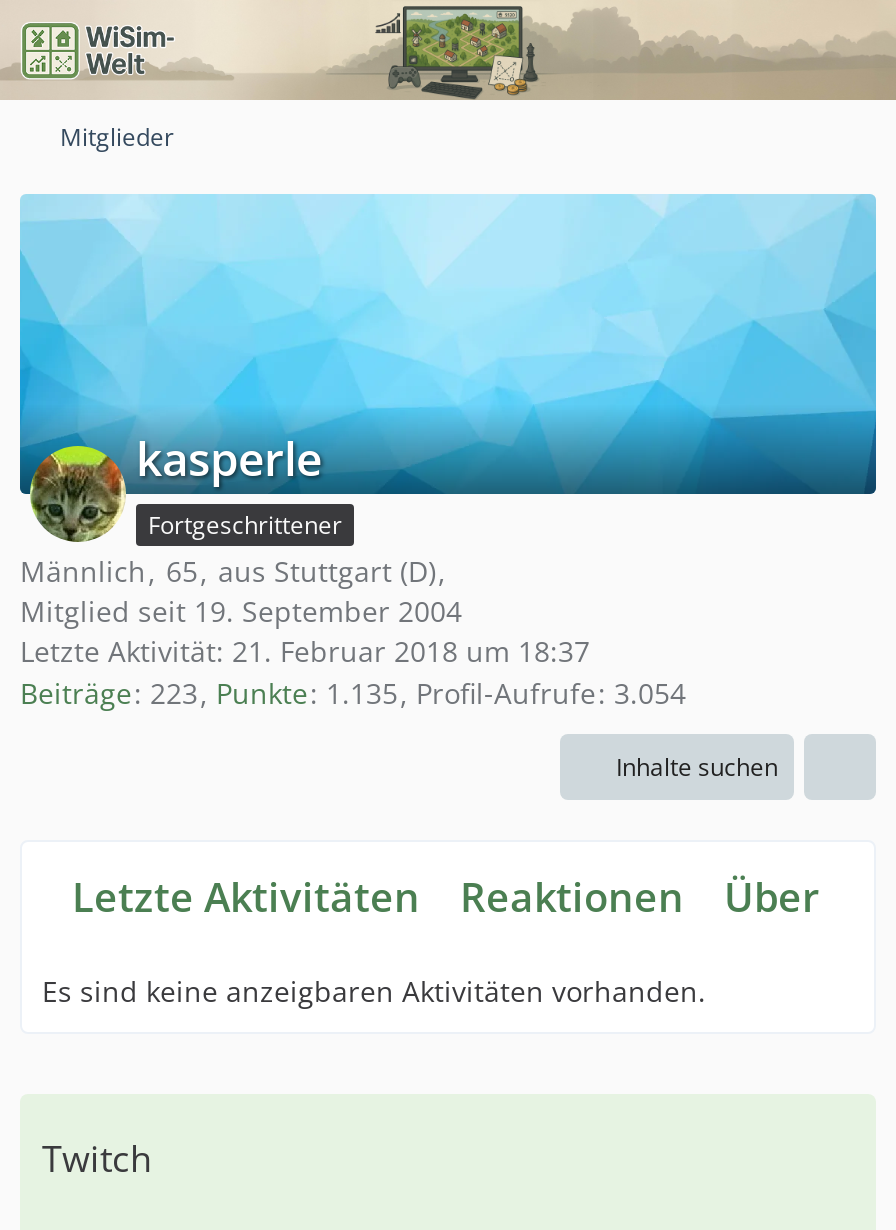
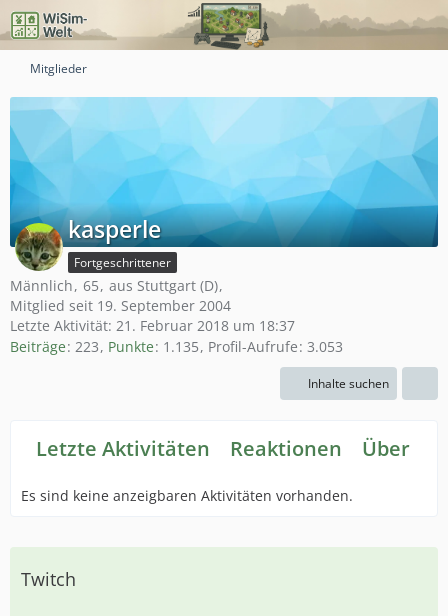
- Beiträge 223 Punkte 1.135 Profil-Aufrufe 3.054
+ Beiträge 223 Punkte 1.135 Profil-Aufrufe 3.053
